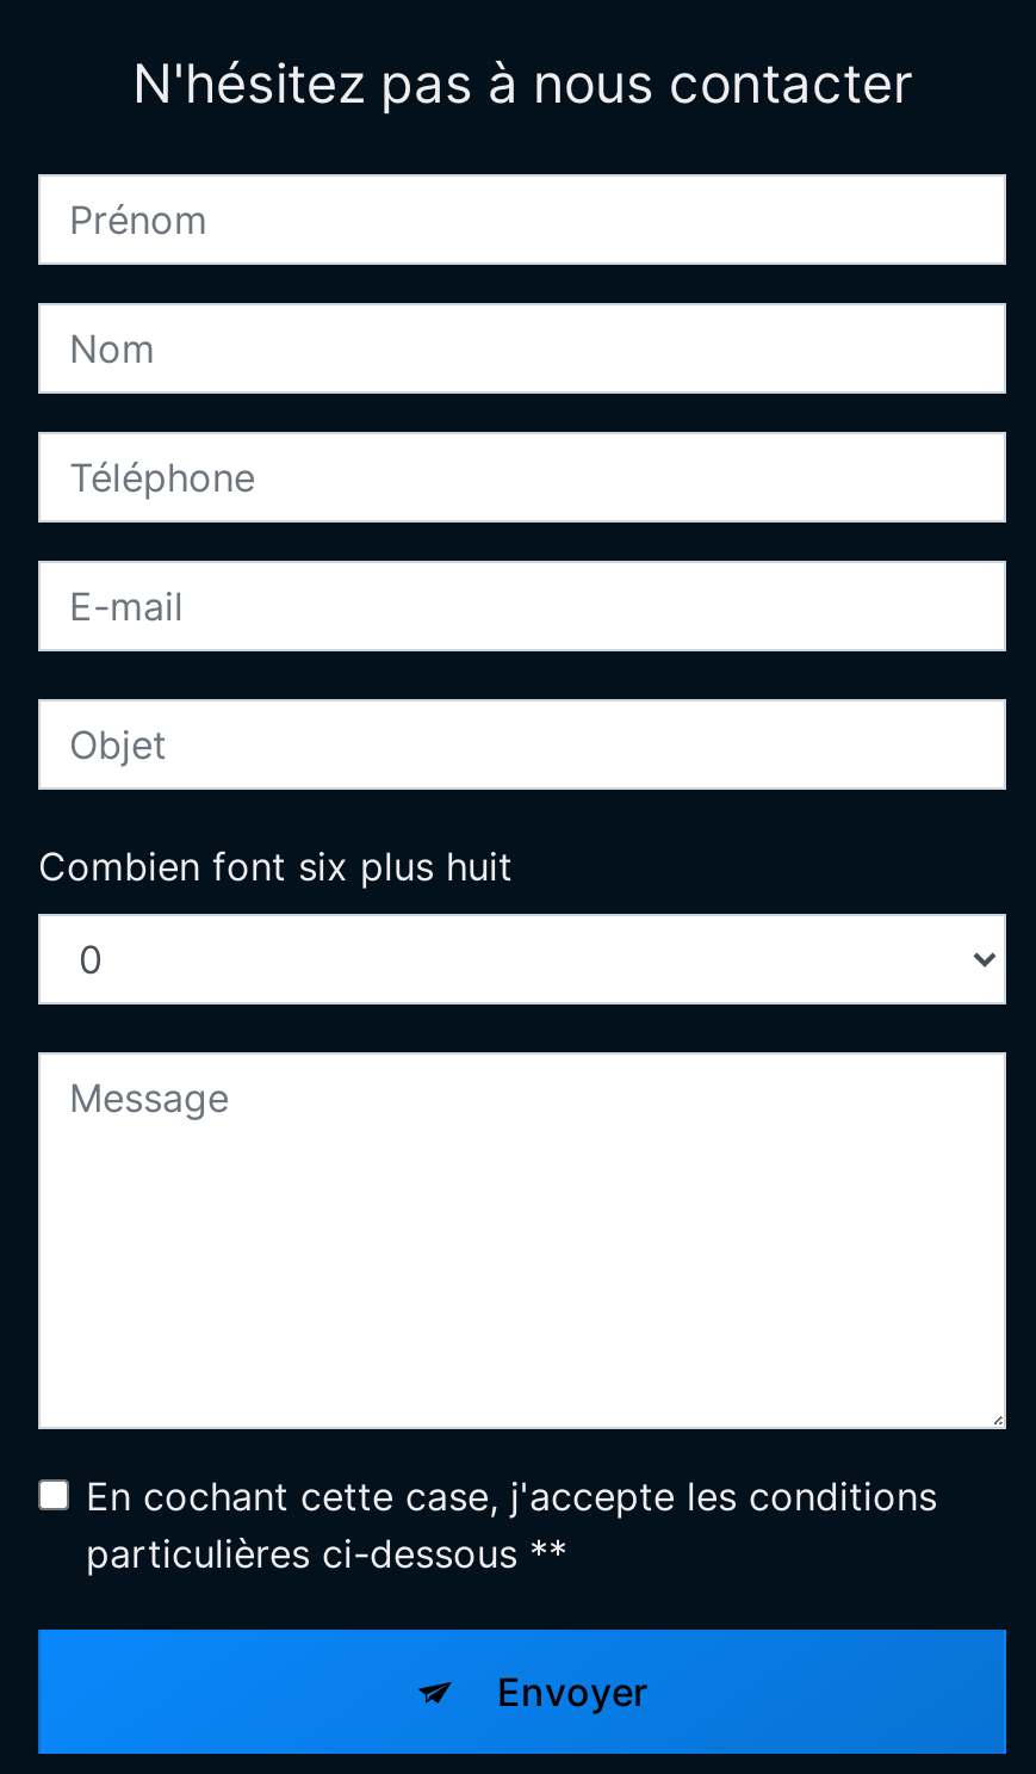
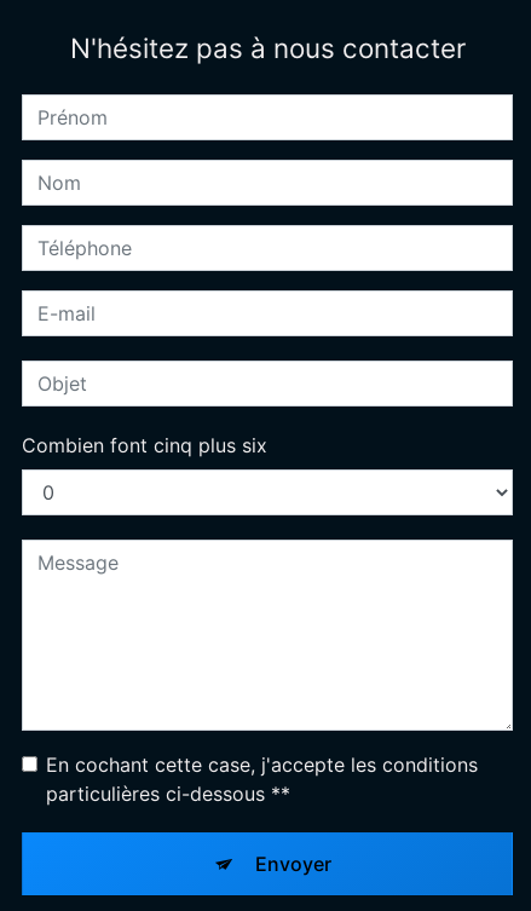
- Combien font six plus huit
+ Combien font cinq plus six
